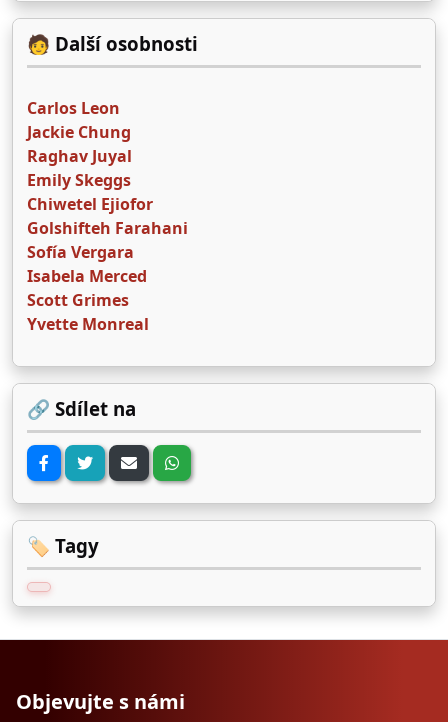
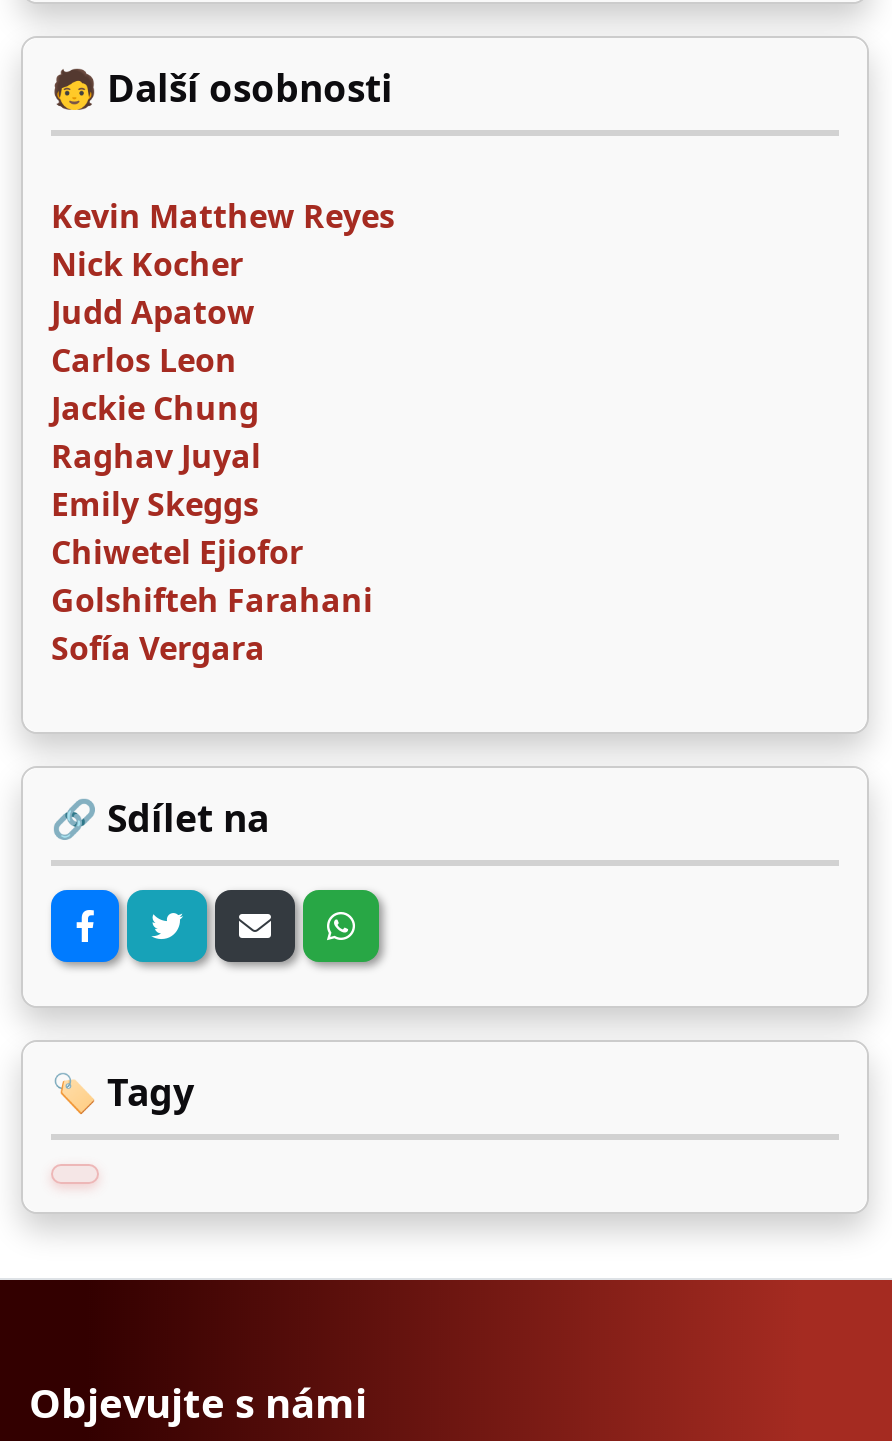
+ Kevin Matthew Reyes
+ Nick Kocher
+ Judd Apatow

moved down: Carlos Leon | Jackie Chung | Raghav Juyal | Emily Skeggs | Chiwetel Ejiofor | Golshifteh Farahani | Sofía Vergara

- Isabela Merced
- Scott Grimes
- Yvette Monreal
